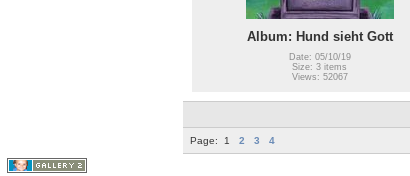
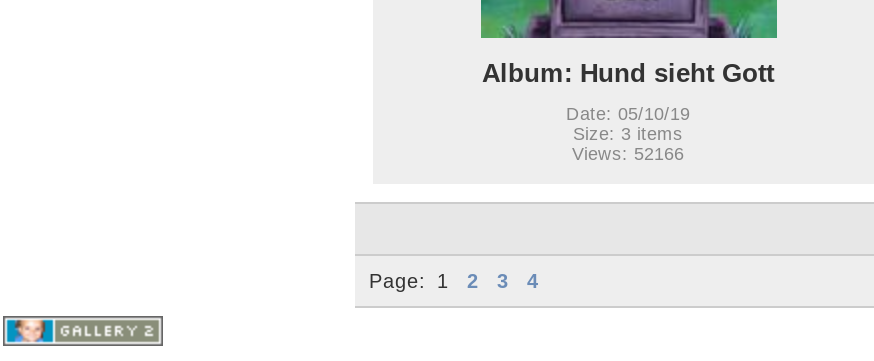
- Views: 52067
+ Views: 52166
